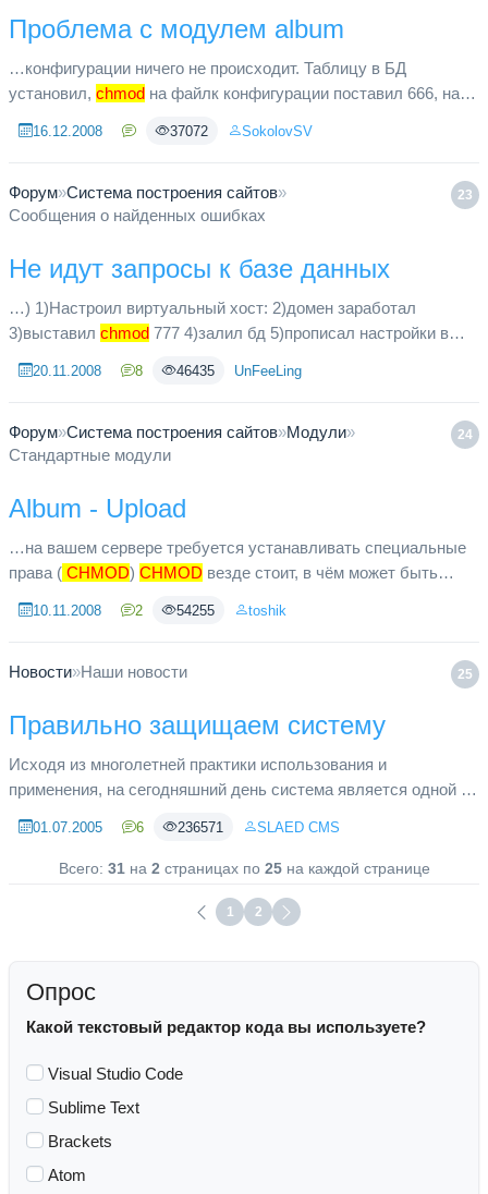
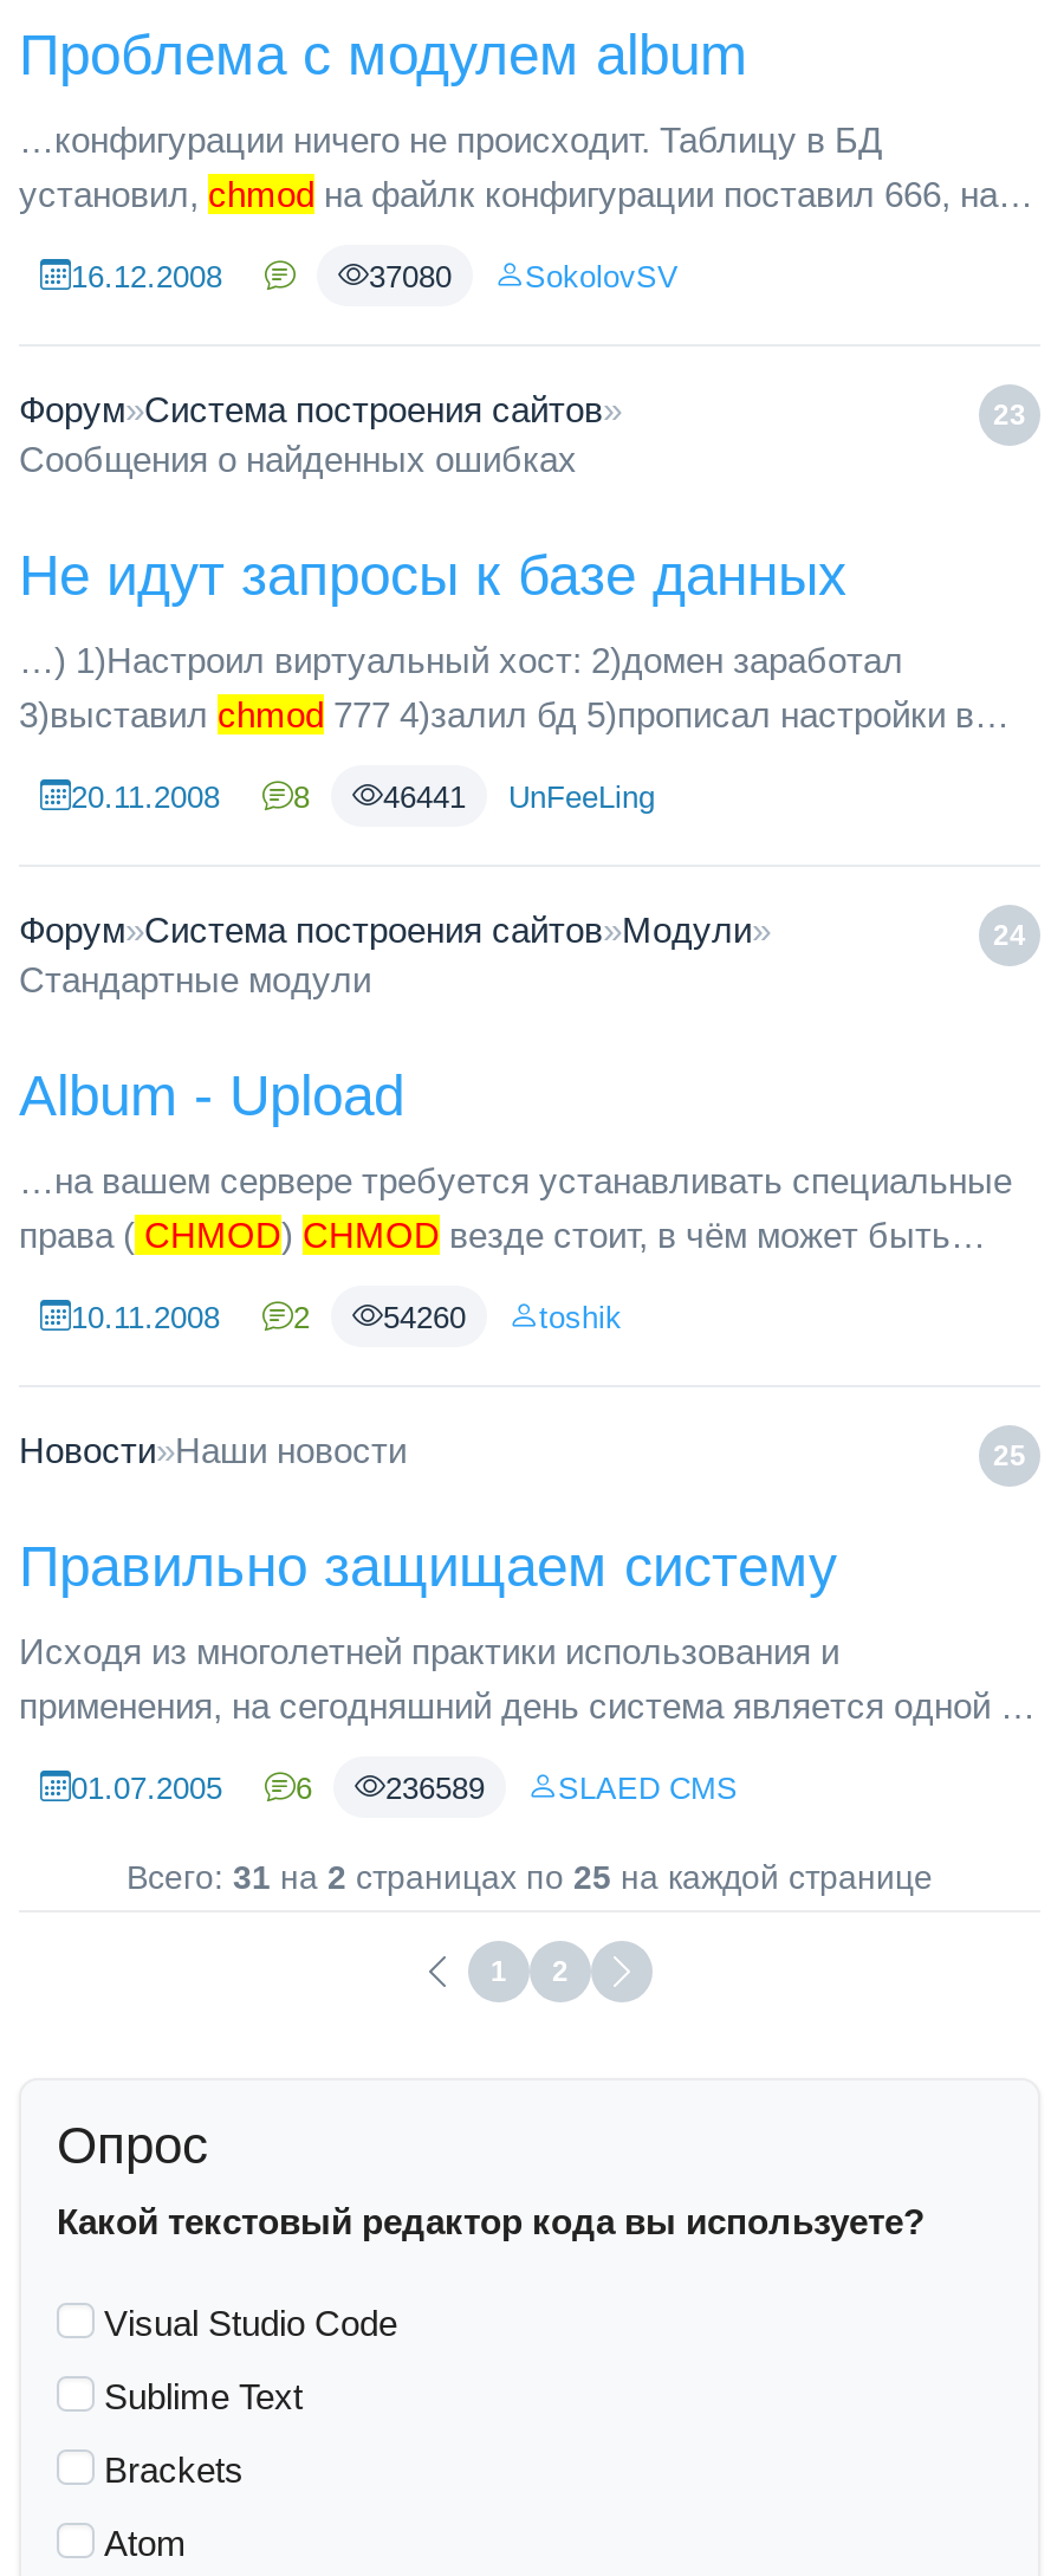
- 37072
+ 37080

- 46435 UnFeeLing
+ 46441 UnFeeLing

- 54255
+ 54260

- 236571
+ 236589
